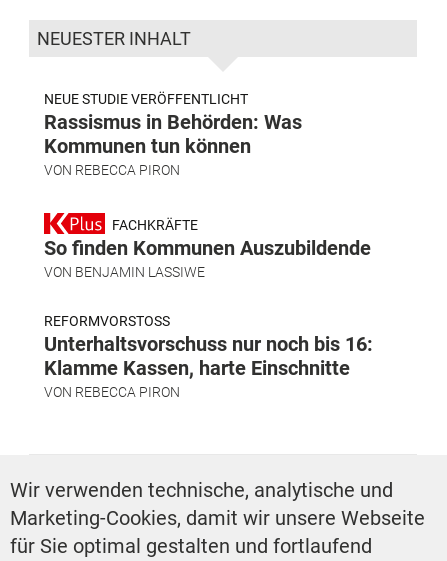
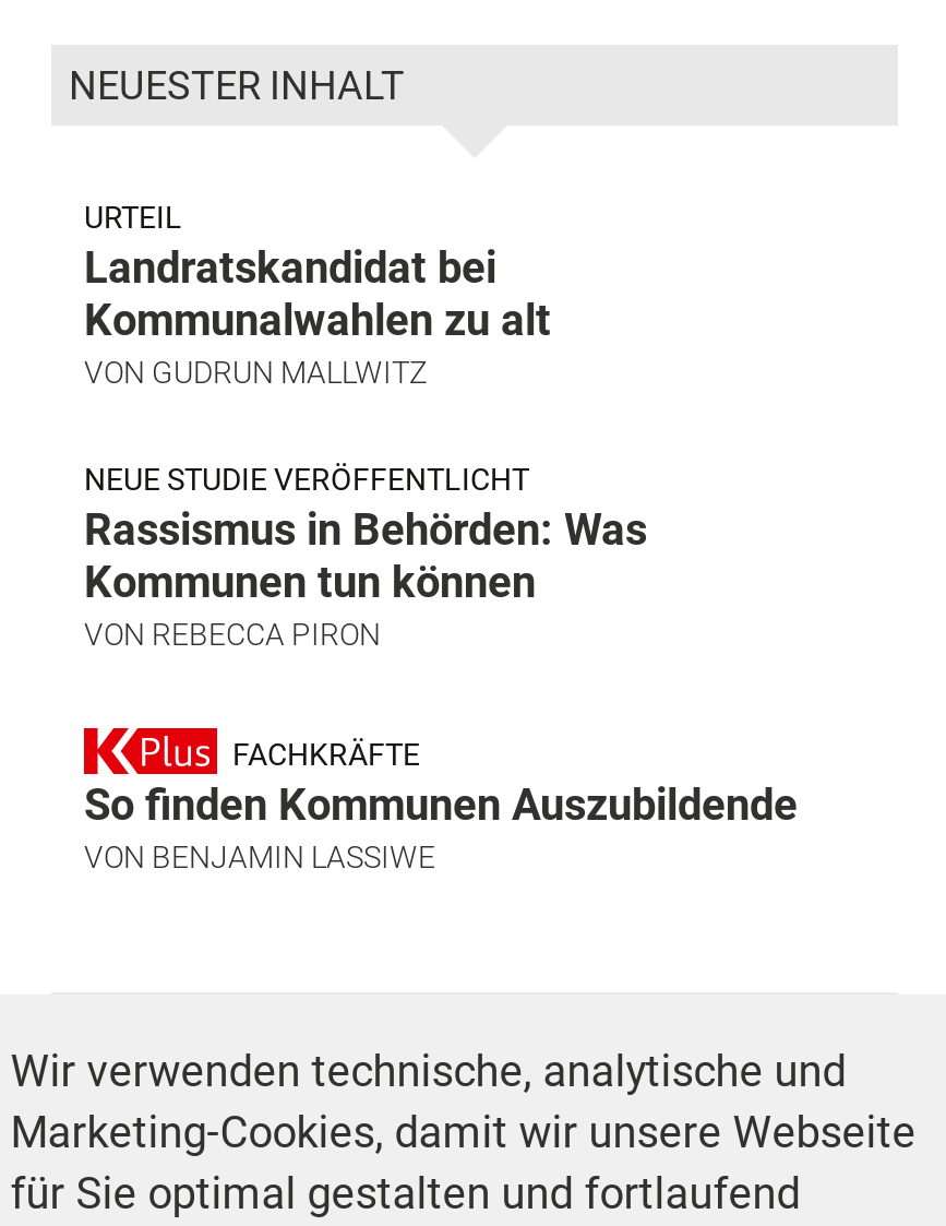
+ URTEIL
+ Landratskandidat bei
+ Kommunalwahlen zu alt
+ VON GUDRUN MALLWITZ

moved down: NEUE STUDIE VERÖFFENTLICHT | Rassismus in Behörden: Was | Kommunen tun können | VON REBECCA PIRON | FACHKRÄFTE | So finden Kommunen Auszubildende | VON BENJAMIN LASSIWE

- REFORMVORSTOSS
- Unterhaltsvorschuss nur noch bis 16:
- Klamme Kassen, harte Einschnitte
- VON REBECCA PIRON
